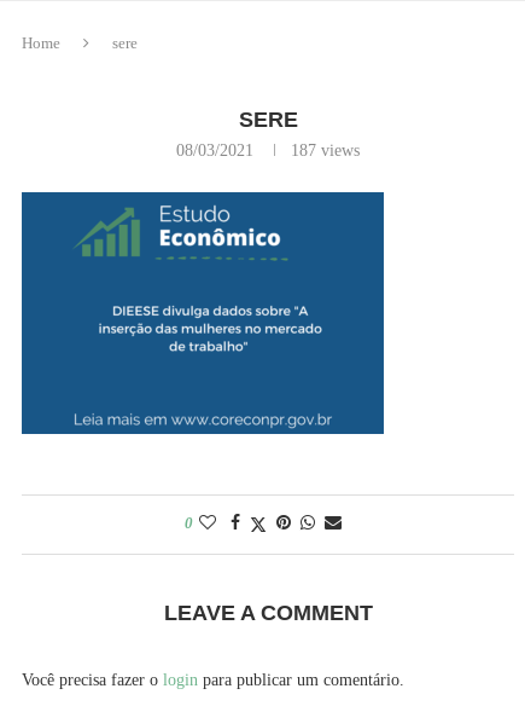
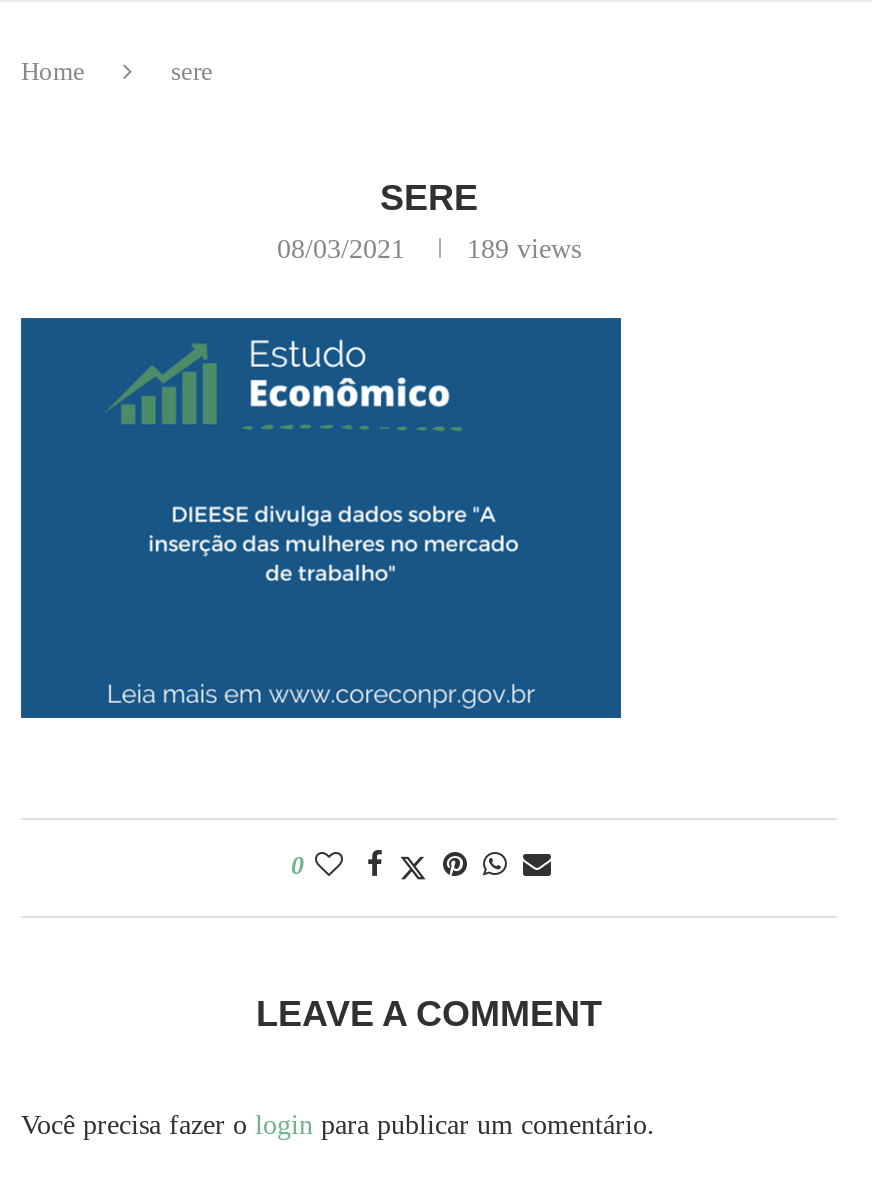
- 187 views
+ 189 views
